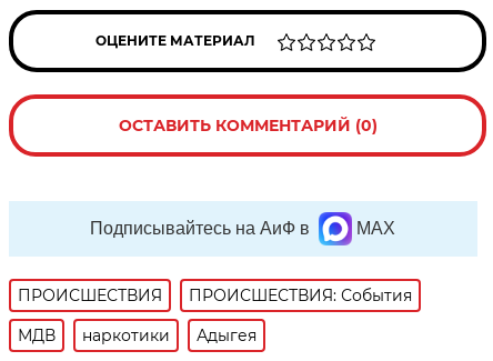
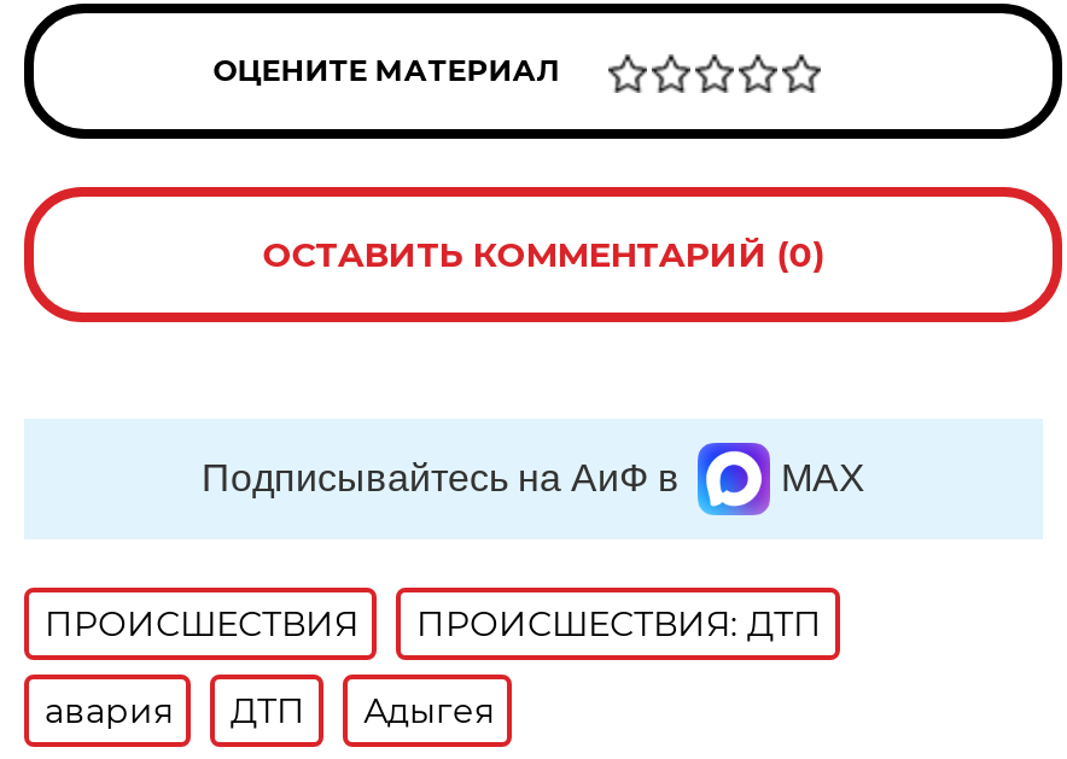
- ПРОИСШЕСТВИЯ: События
+ ПРОИСШЕСТВИЯ: ДТП

- МДВ
- наркотики
+ авария
+ ДТП
